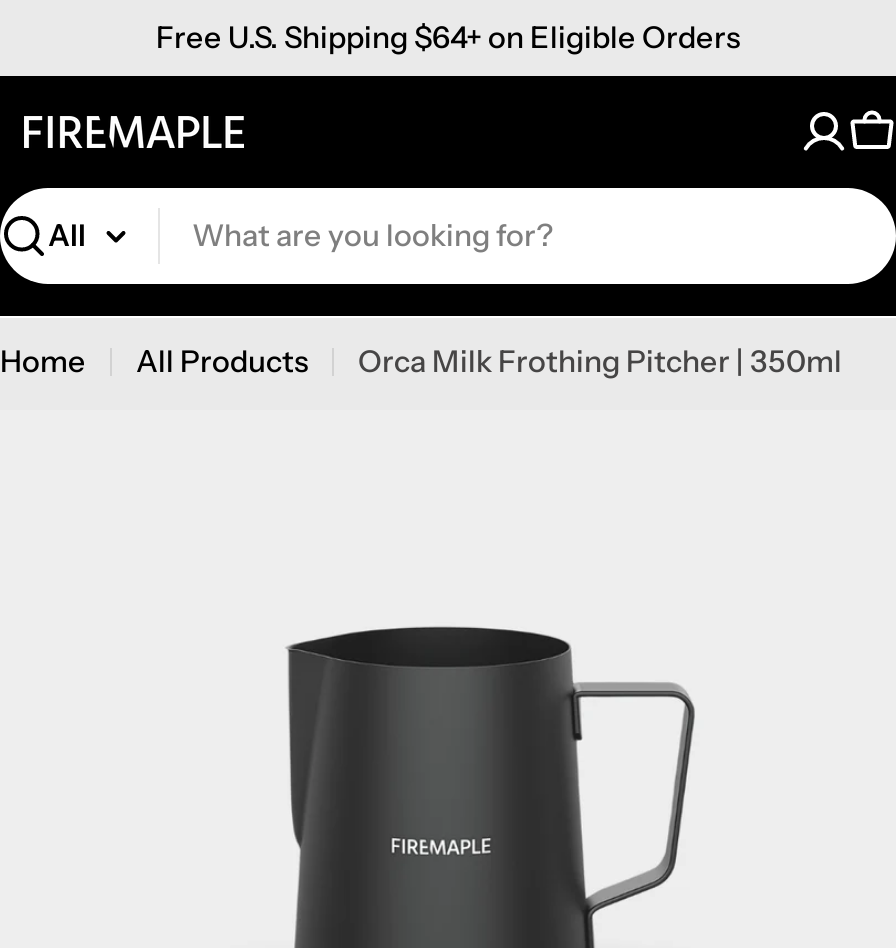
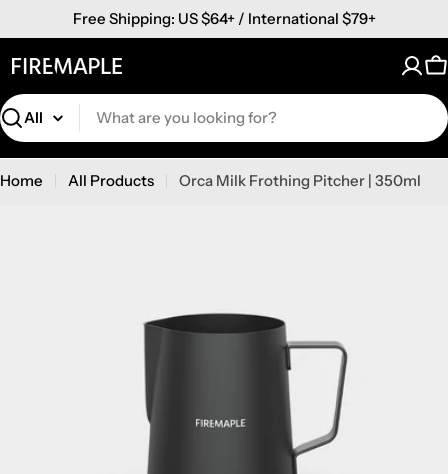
- Free U.S. Shipping $64+ on Eligible Orders
+ Free Shipping: US $64+ / International $79+
